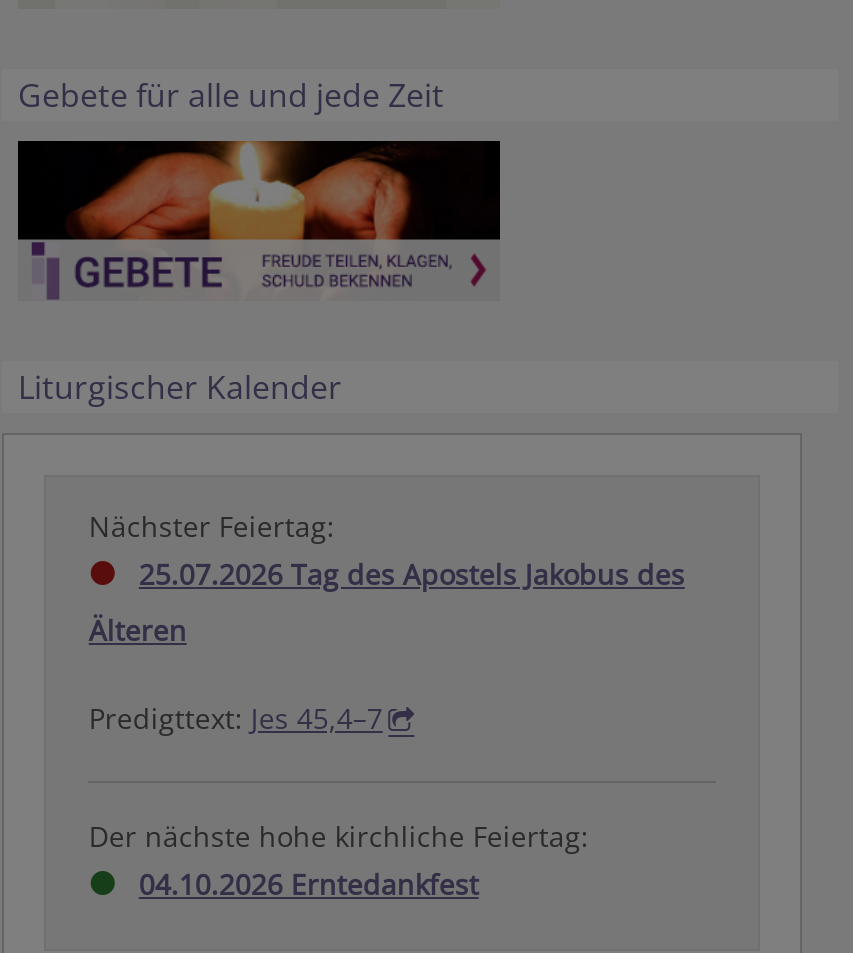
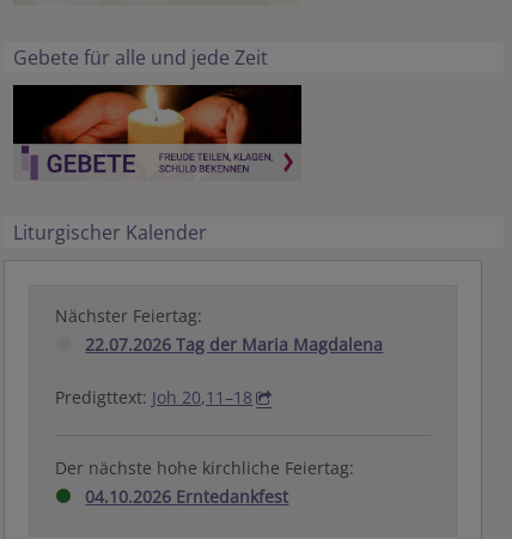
- 25.07.2026 Tag des Apostels Jakobus des
- Älteren
- Predigttext: Jes 45,4–7
+ 22.07.2026 Tag der Maria Magdalena
+ Predigttext: Joh 20,11–18
